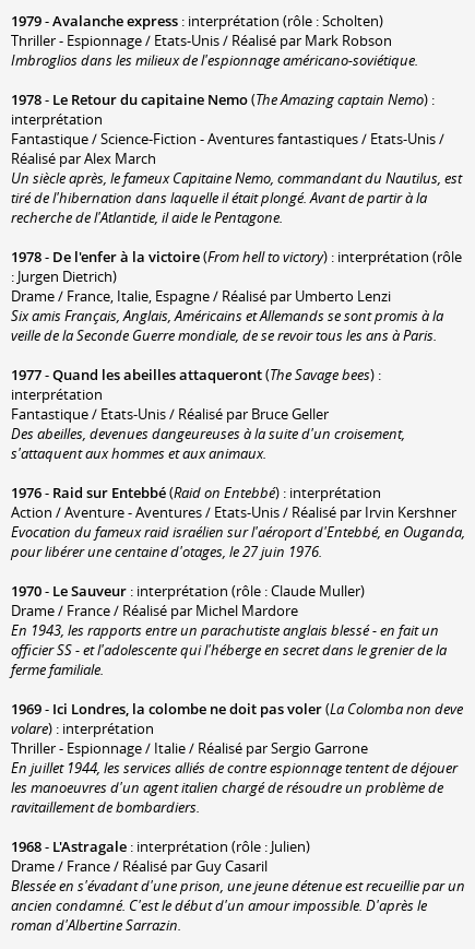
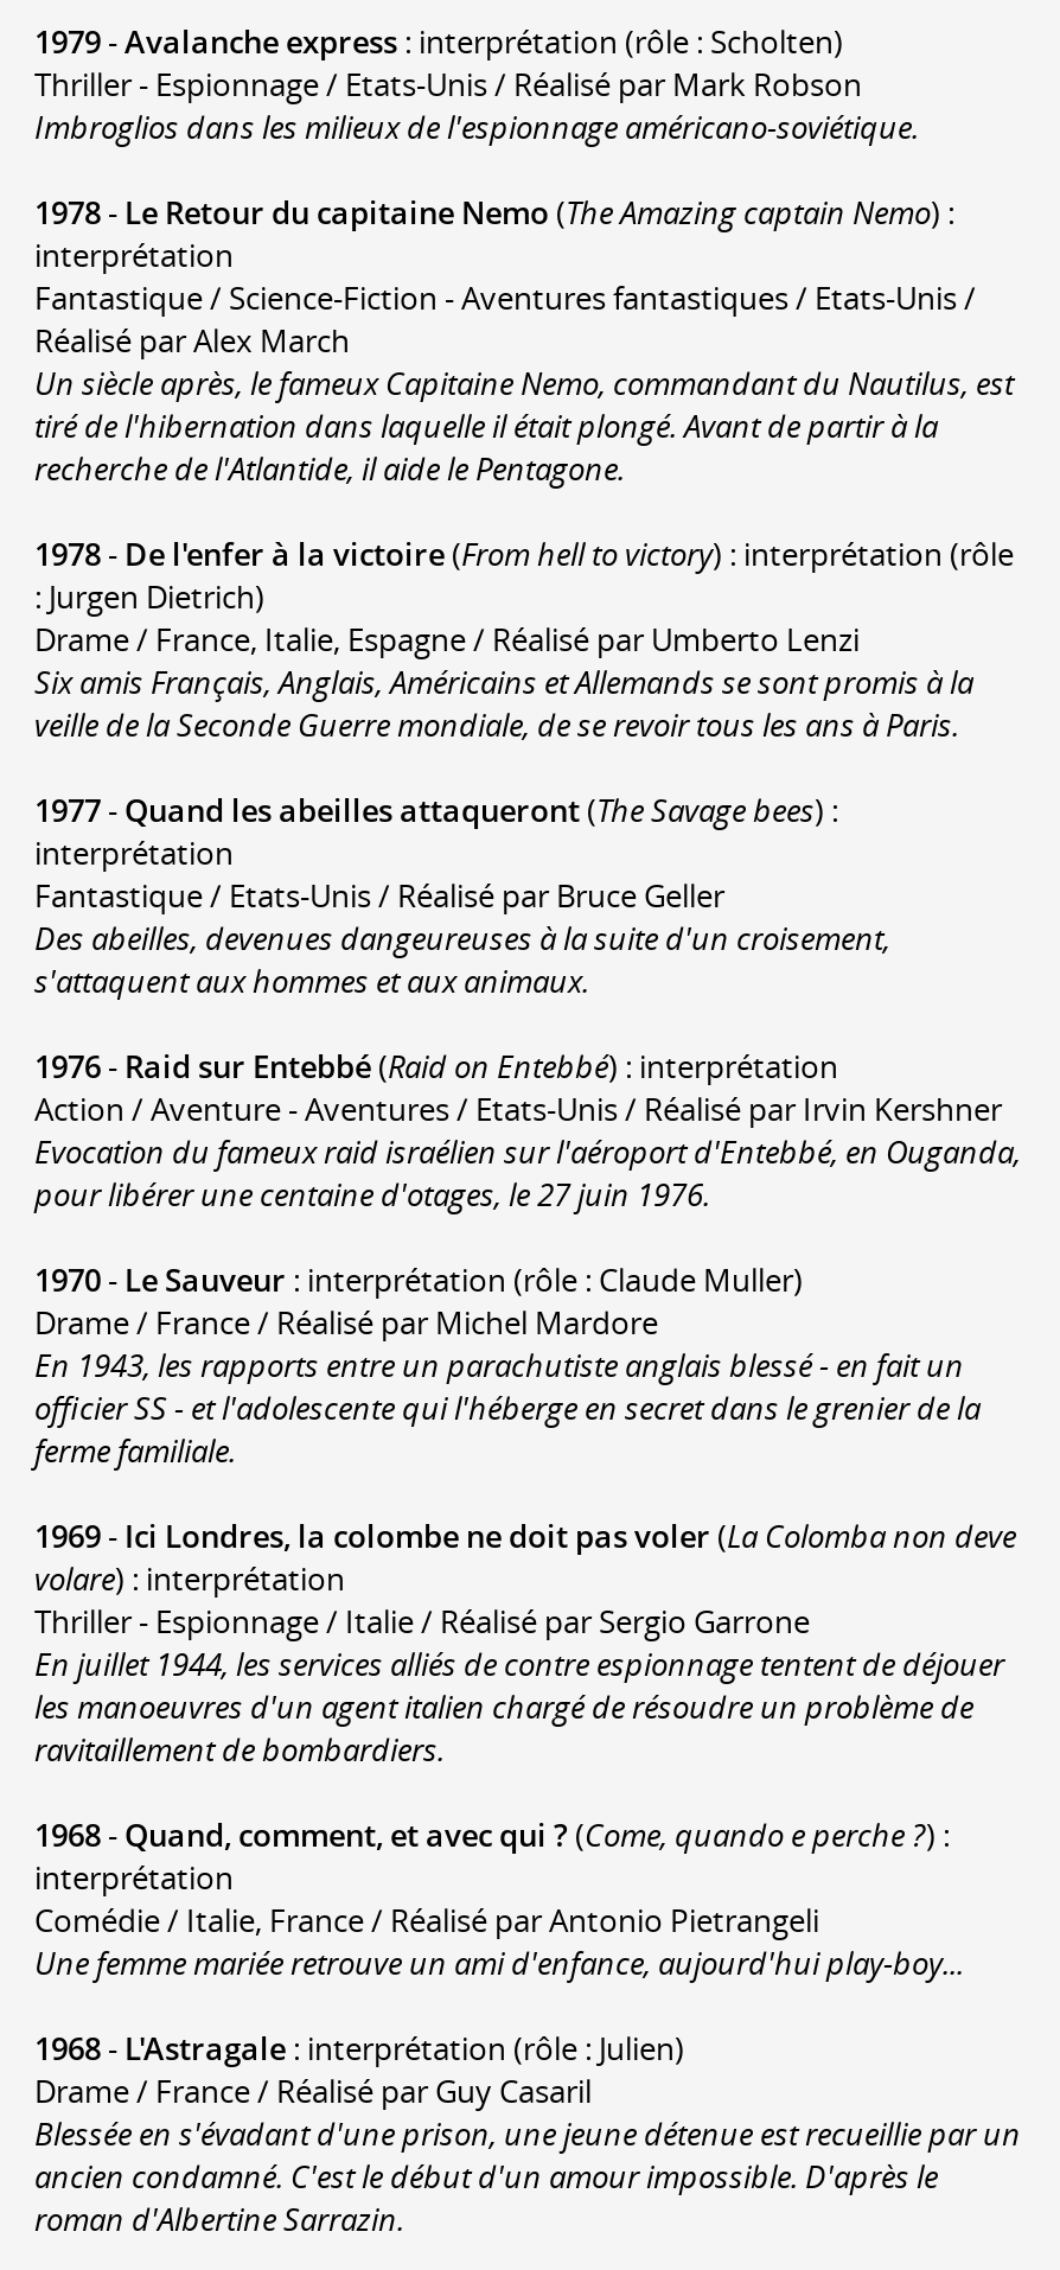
+ 1968 - Quand, comment, et avec qui ? (Come, quando e perche ?) :
+ interprétation
+ Comédie / Italie, France / Réalisé par Antonio Pietrangeli
+ Une femme mariée retrouve un ami d'enfance, aujourd'hui play-boy...
